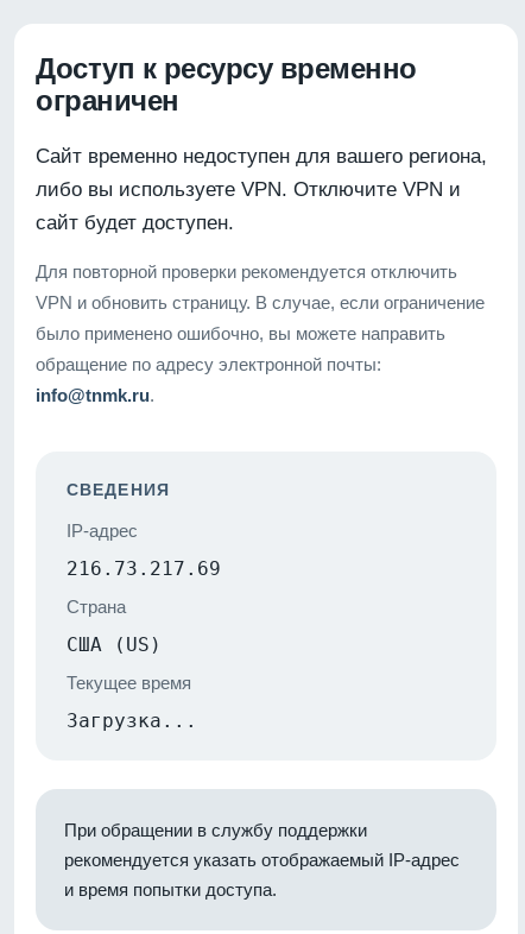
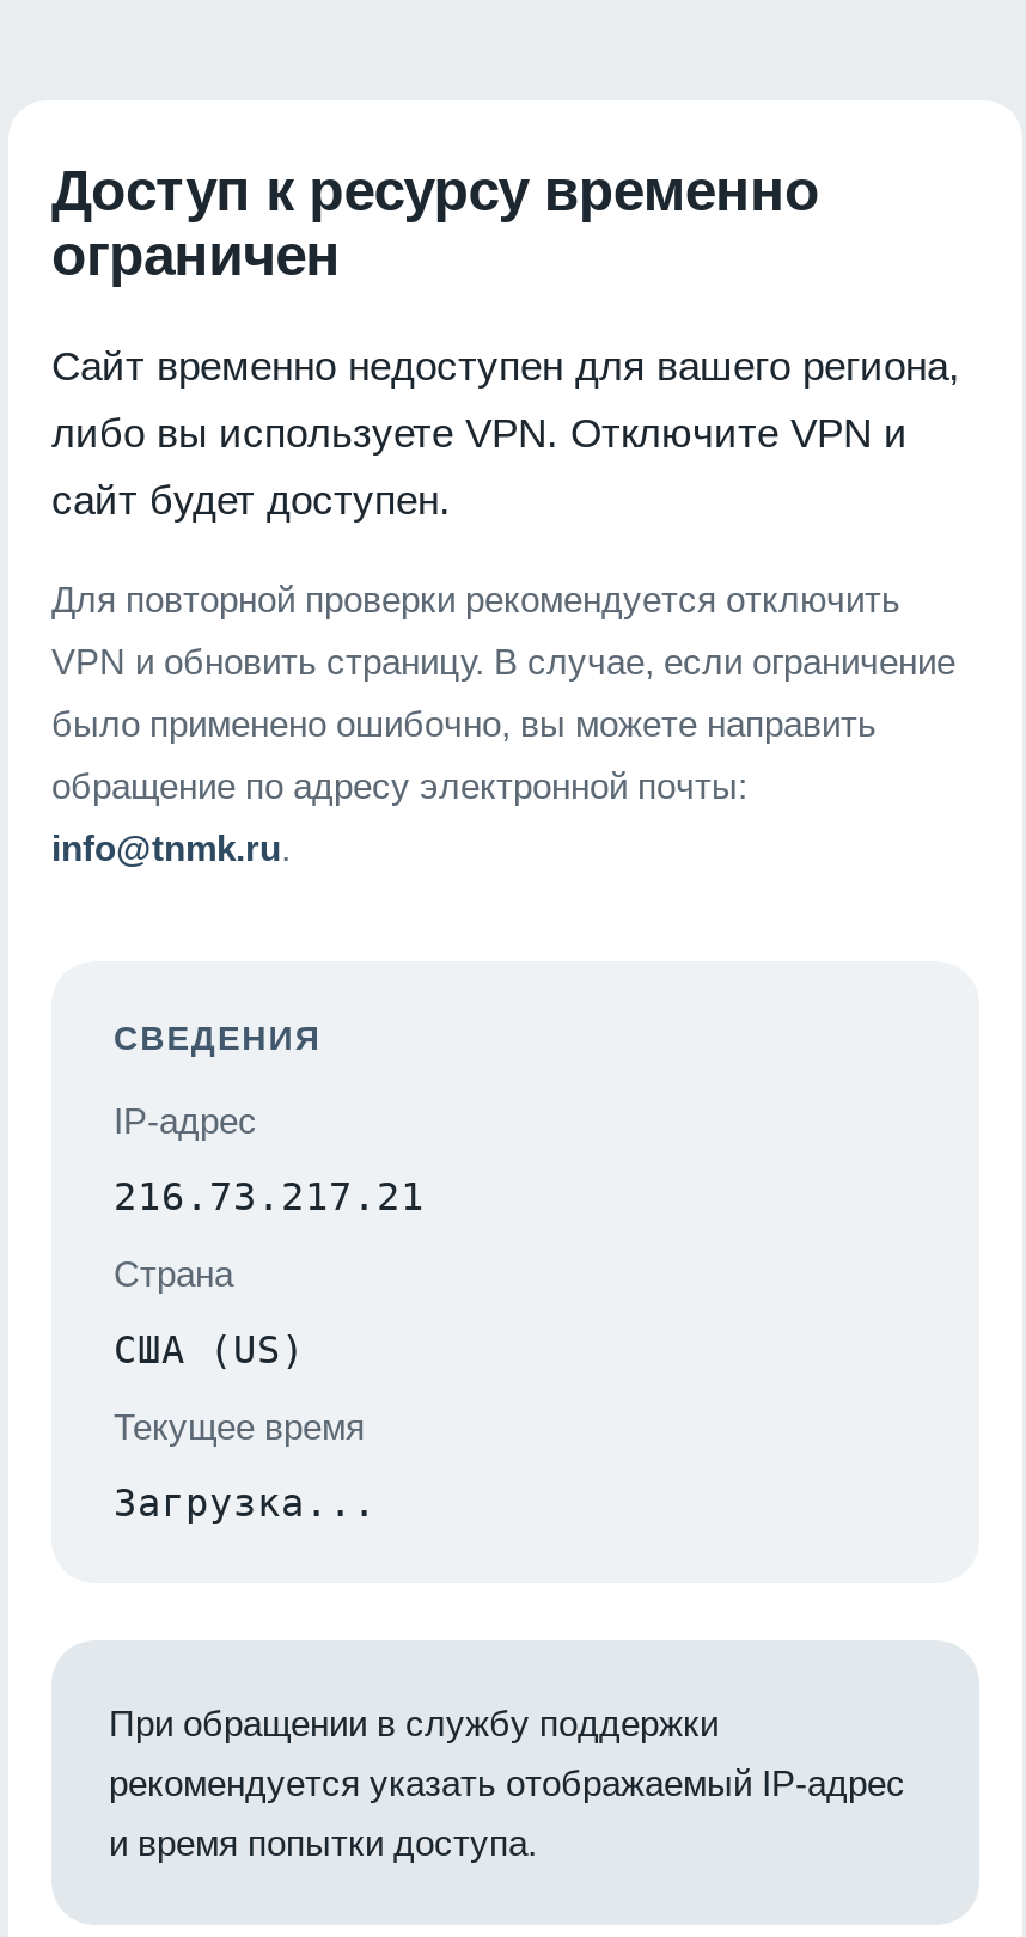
- 216.73.217.69
+ 216.73.217.21
